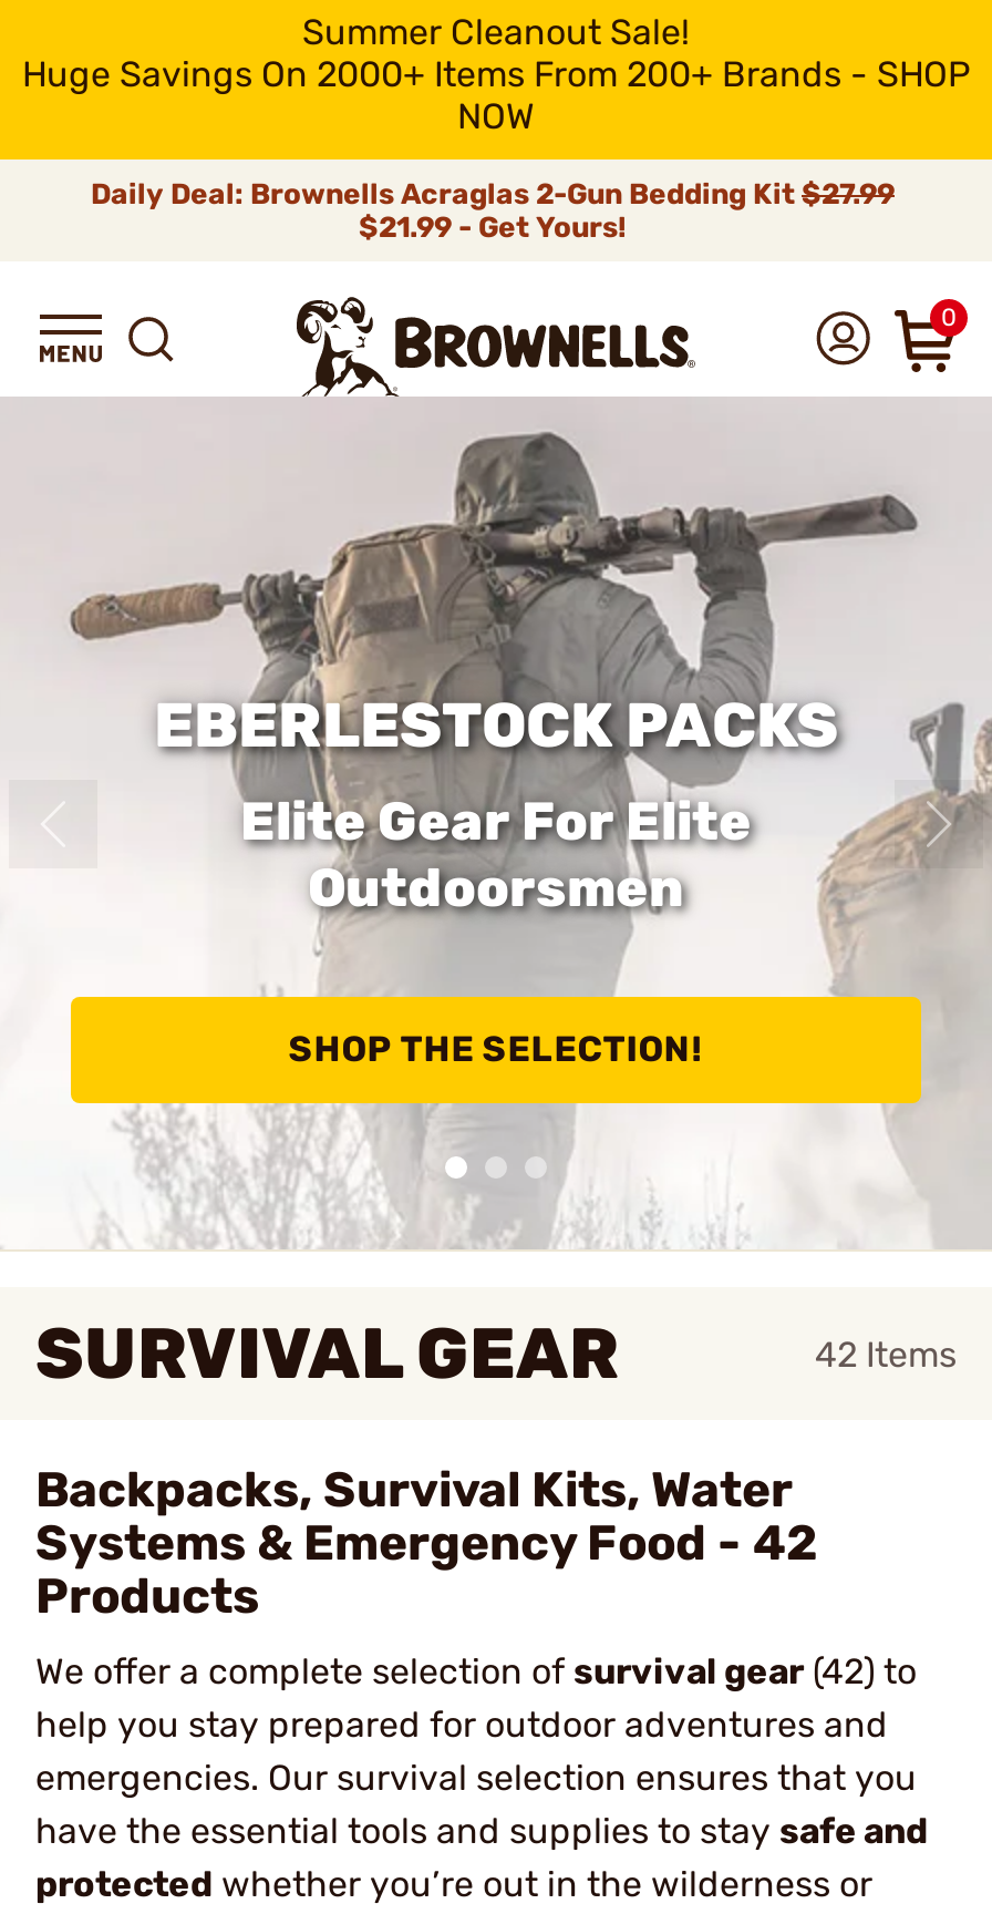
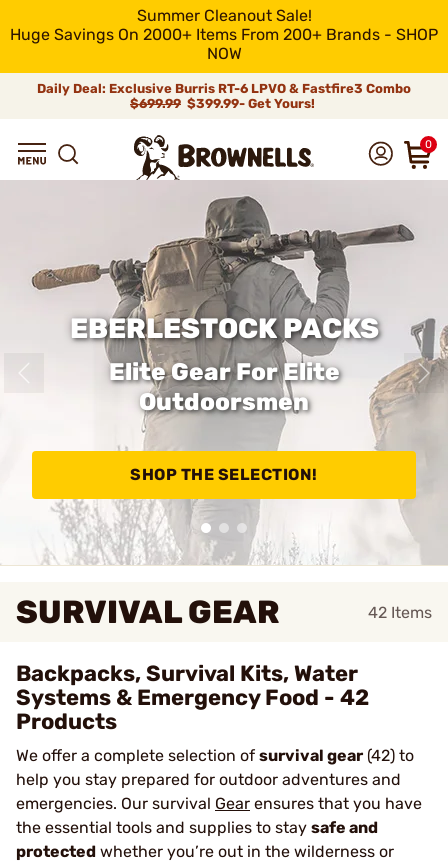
- Daily Deal: Brownells Acraglas 2-Gun Bedding Kit $27.99
- $21.99 - Get Yours!
+ Daily Deal: Exclusive Burris RT-6 LPVO & Fastfire3 Combo
+ $699.99 $399.99- Get Yours!

- emergencies. Our survival selection ensures that you
- have the essential tools and supplies to stay safe and
+ emergencies. Our survival Gear ensures that you have
+ the essential tools and supplies to stay safe and
